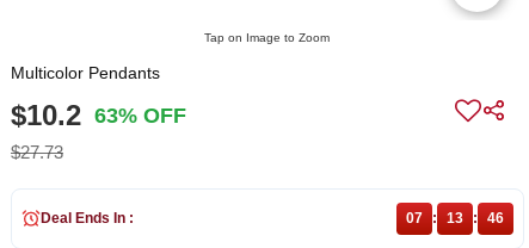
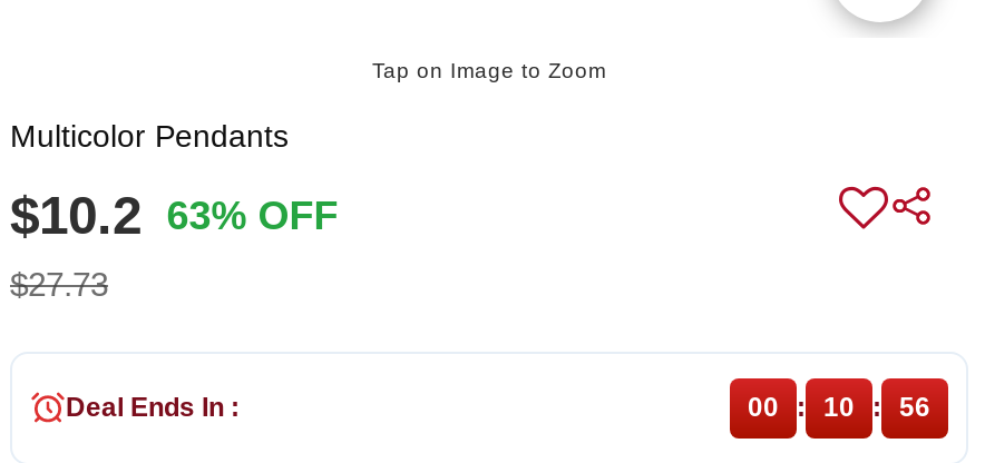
- 07 : 13 : 46
+ 00 : 10 : 56
